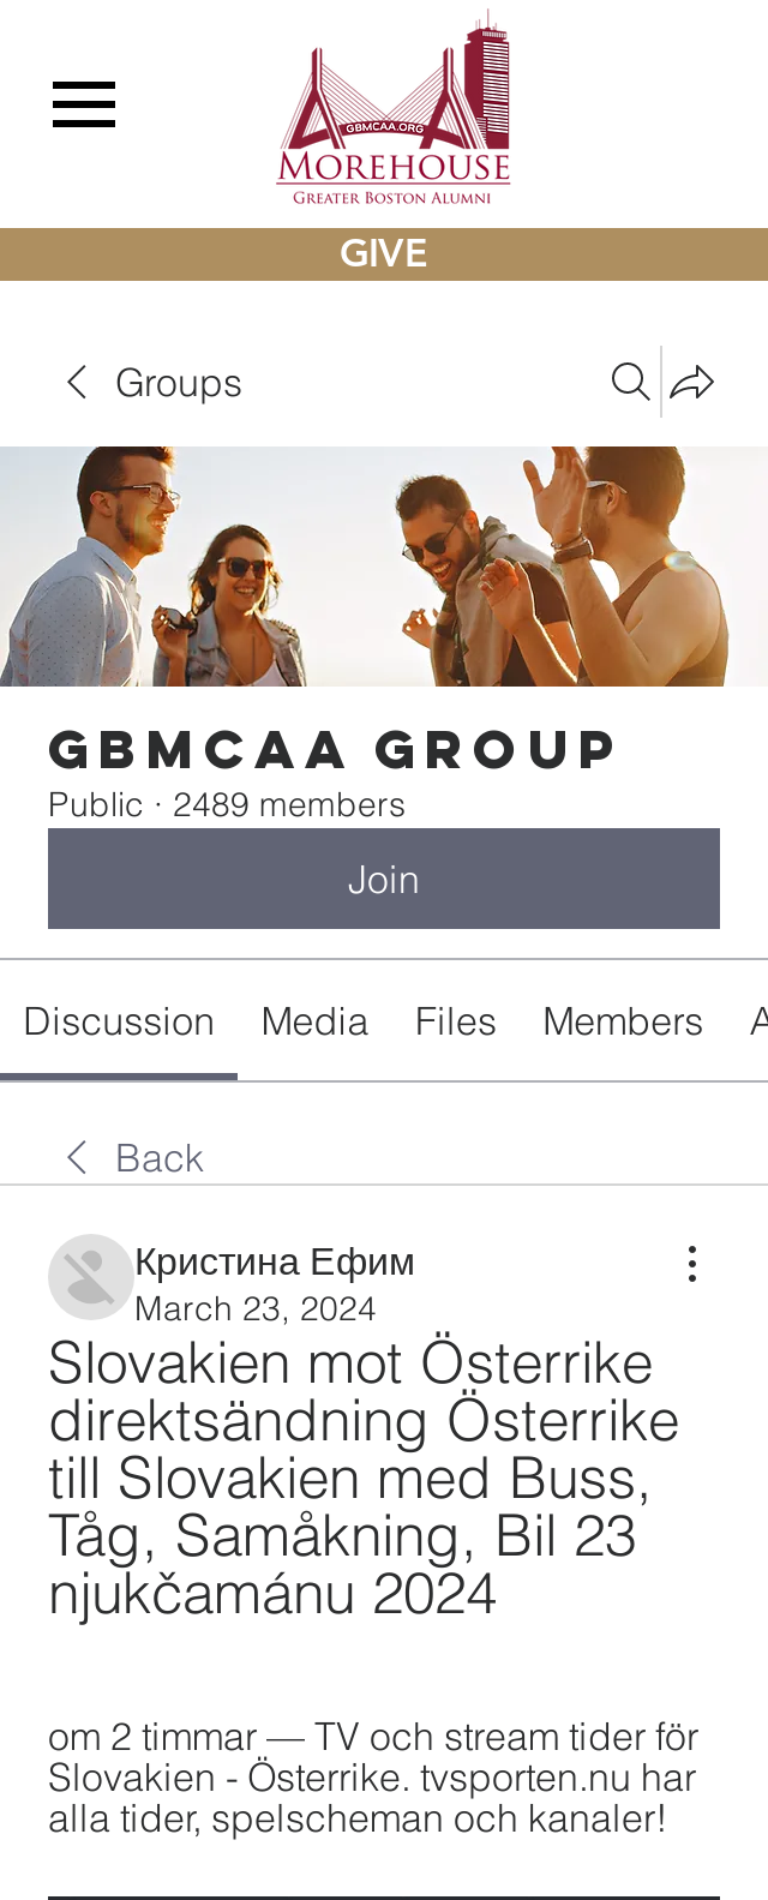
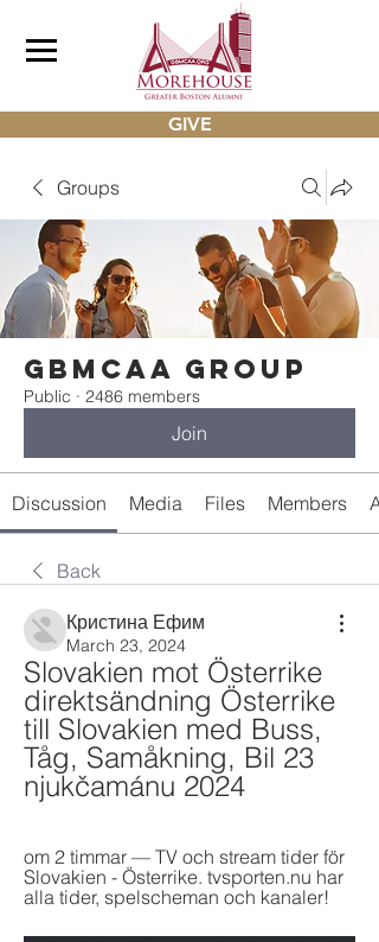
- Public · 2489 members
+ Public · 2486 members
